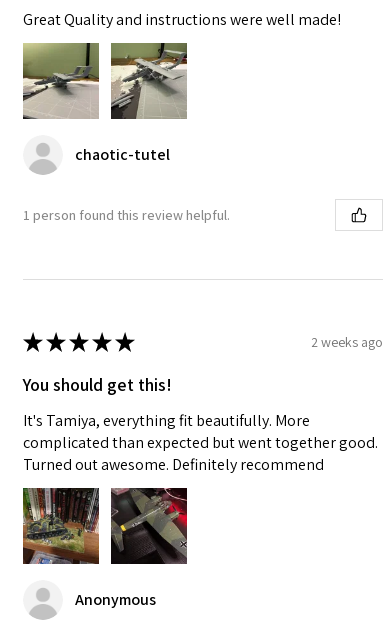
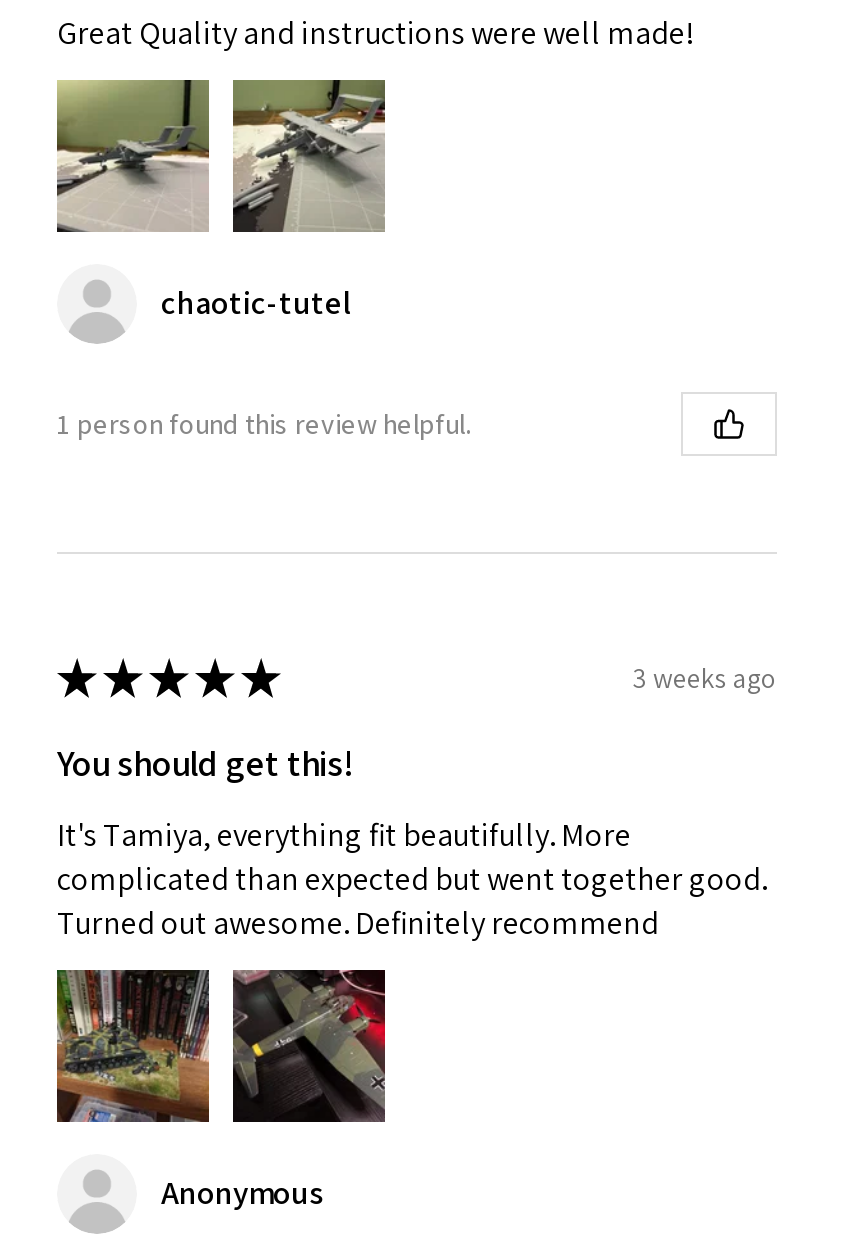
- 2 weeks ago
+ 3 weeks ago
